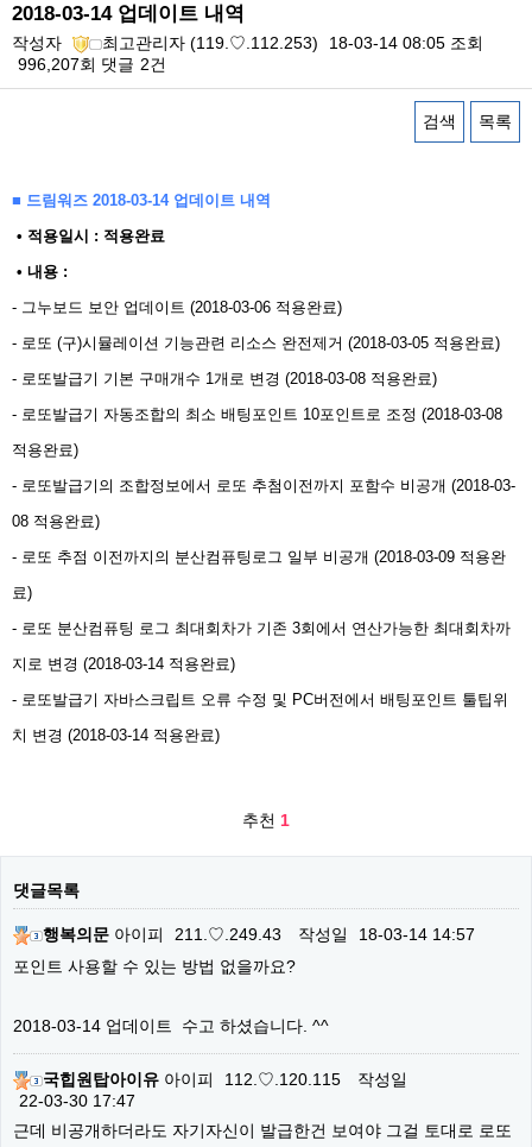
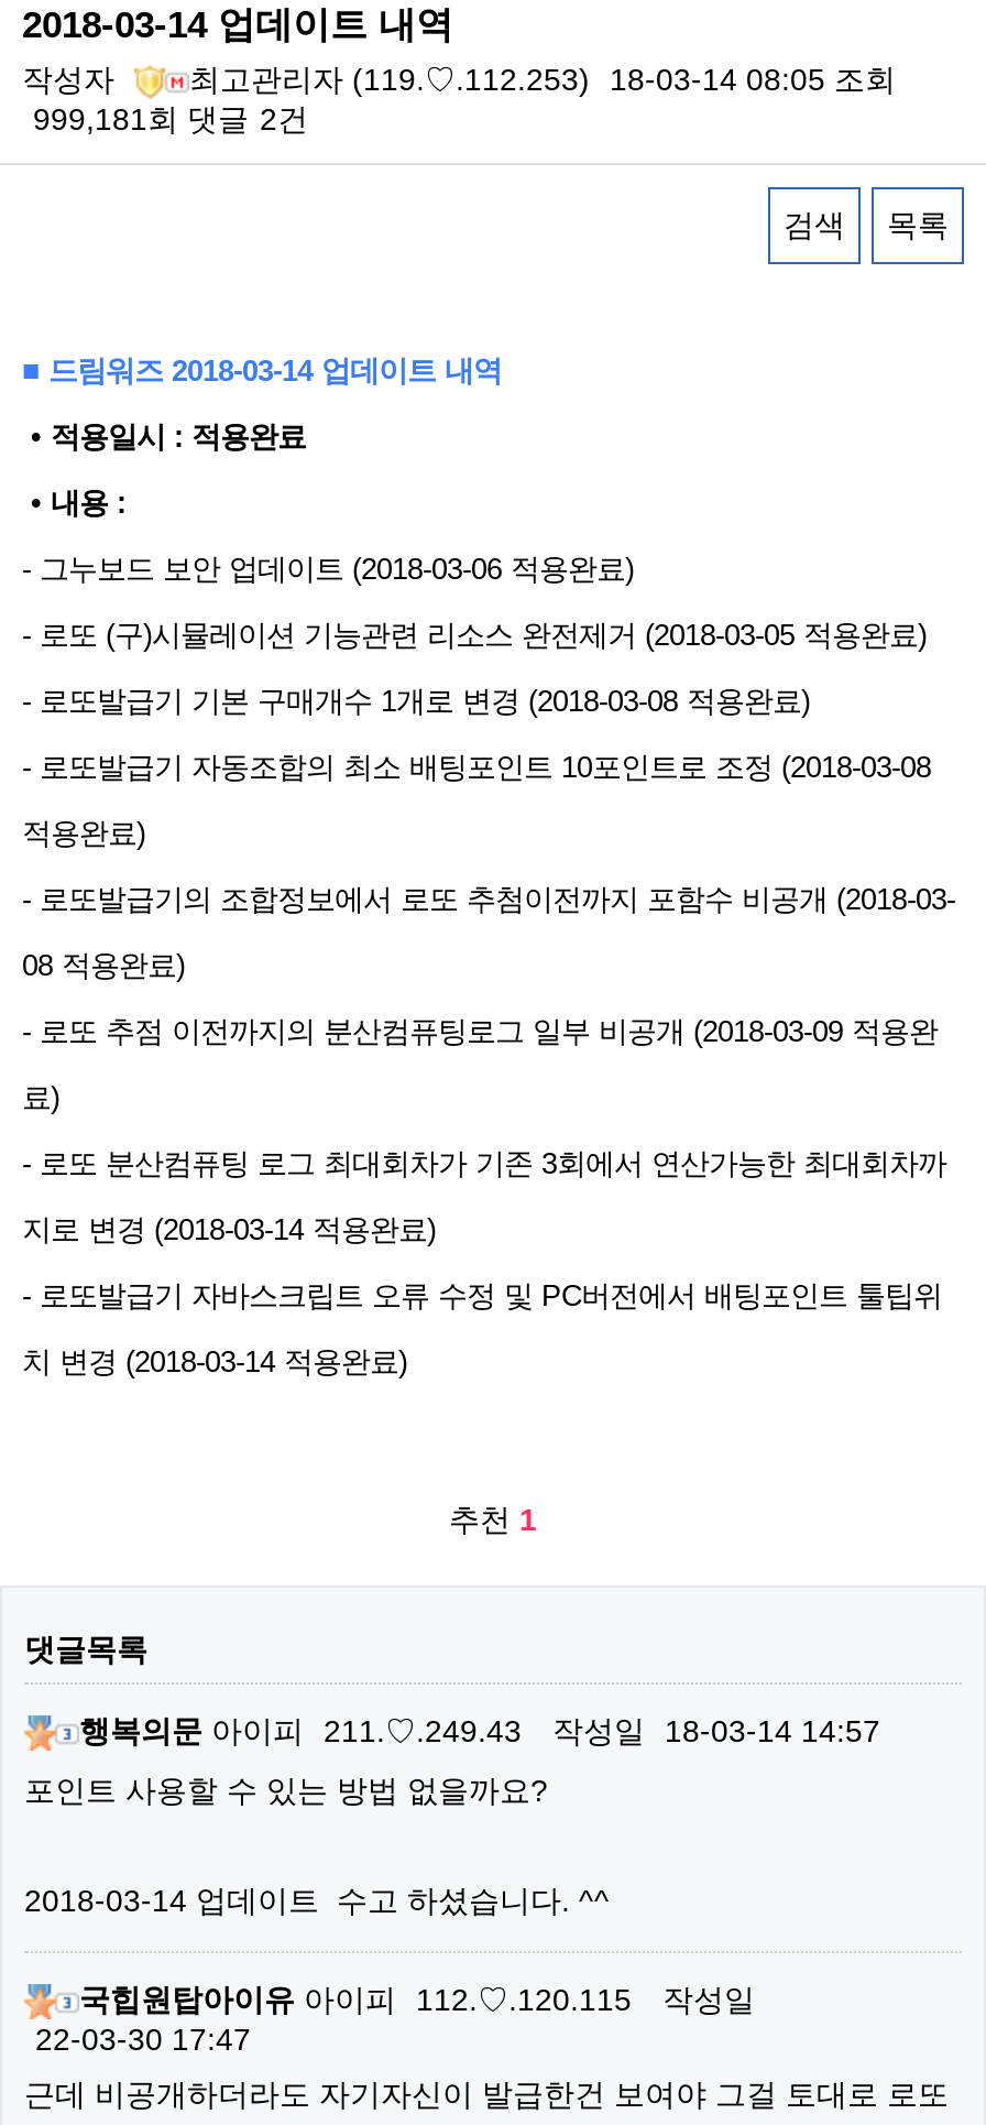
- 996,207회 댓글 2건
+ 999,181회 댓글 2건
